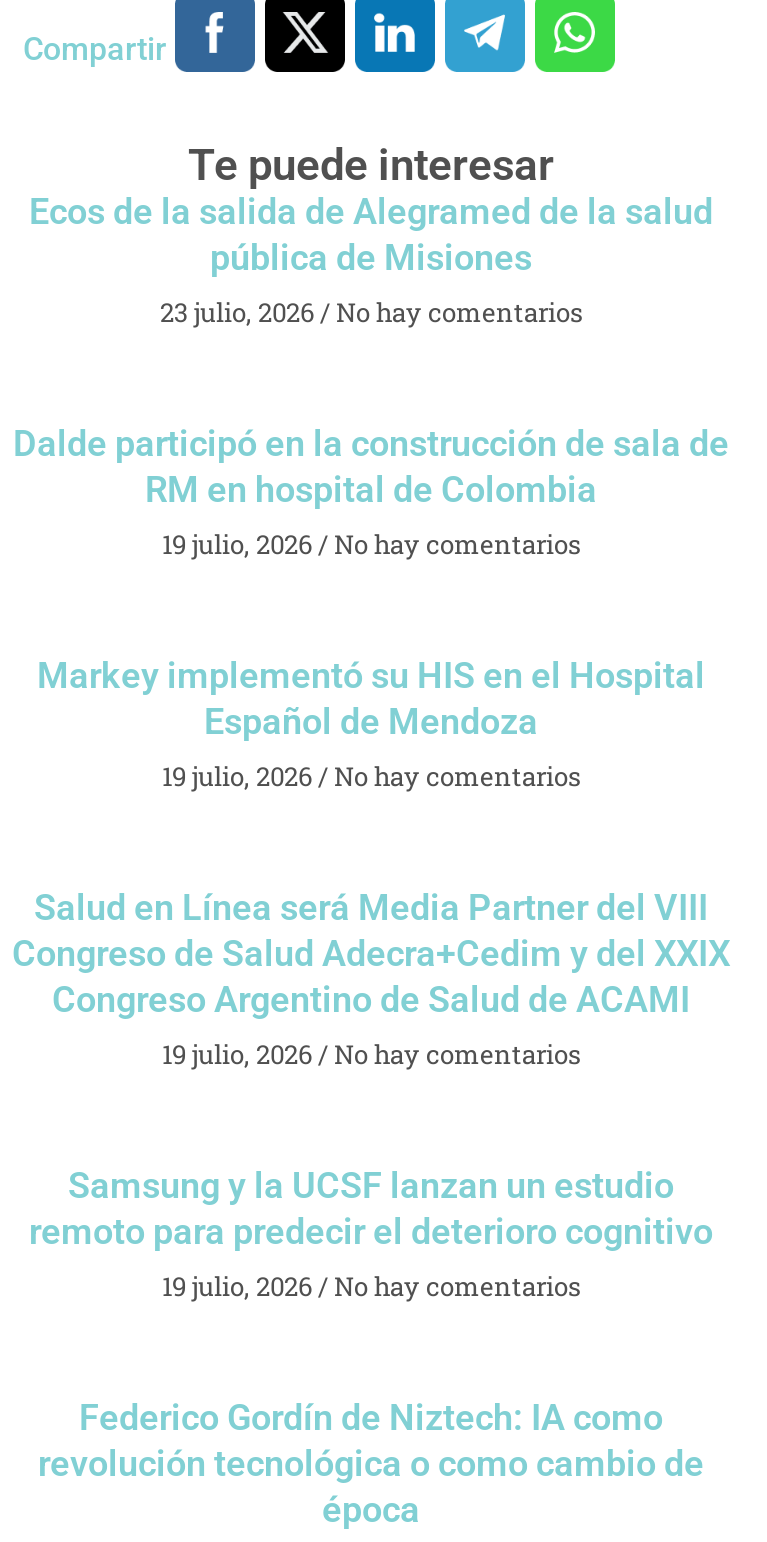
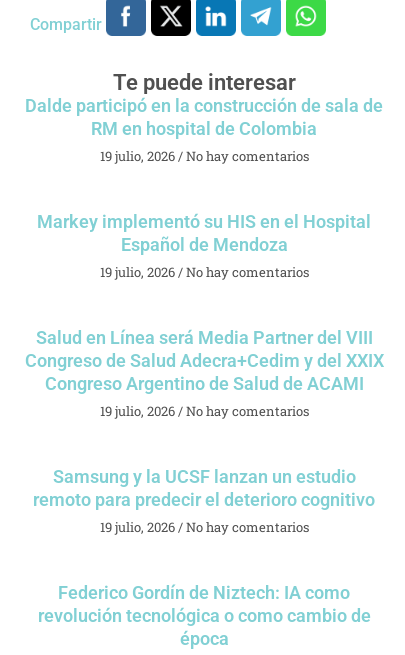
- Ecos de la salida de Alegramed de la salud
- pública de Misiones
- 23 julio, 2026 No hay comentarios
